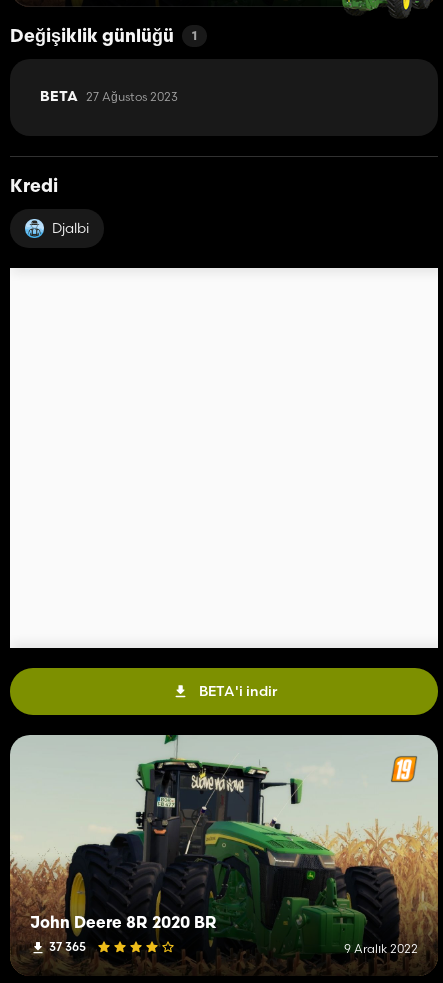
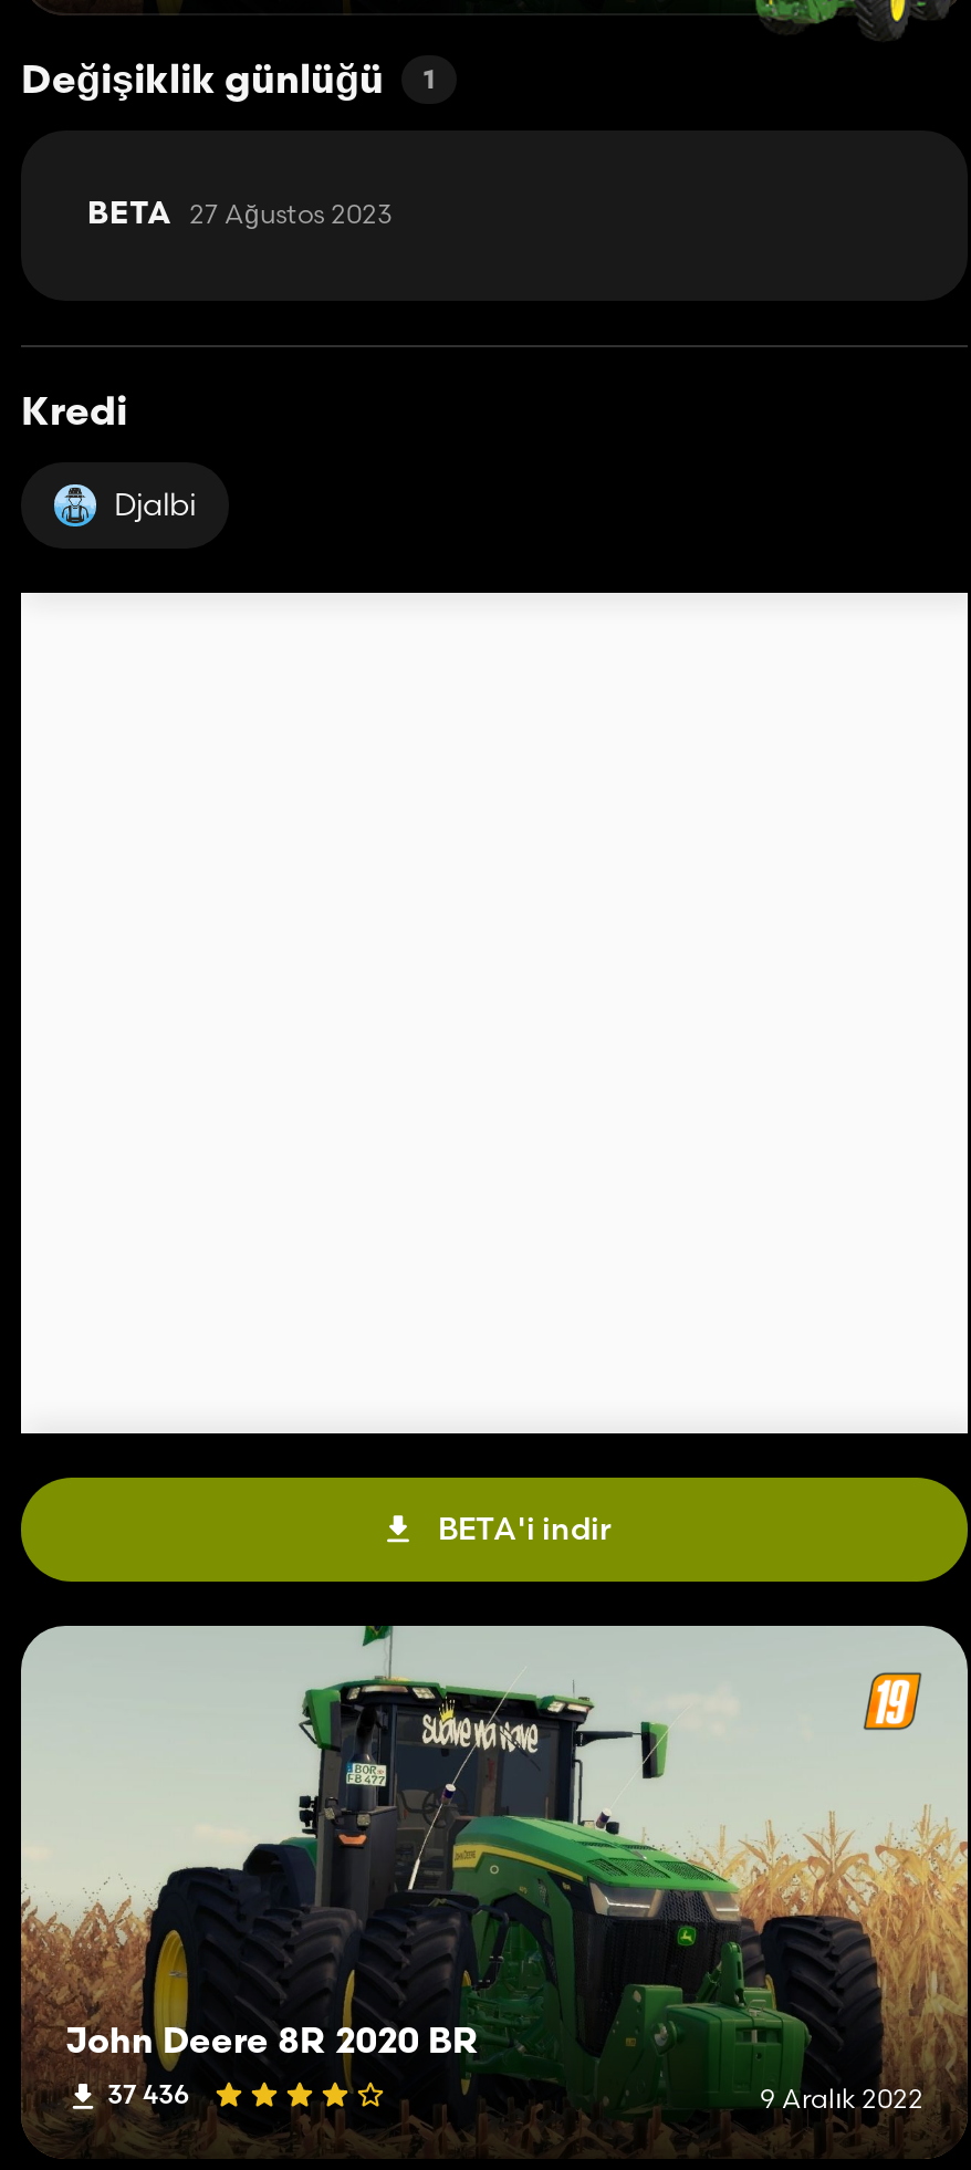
- 37 365
+ 37 436
